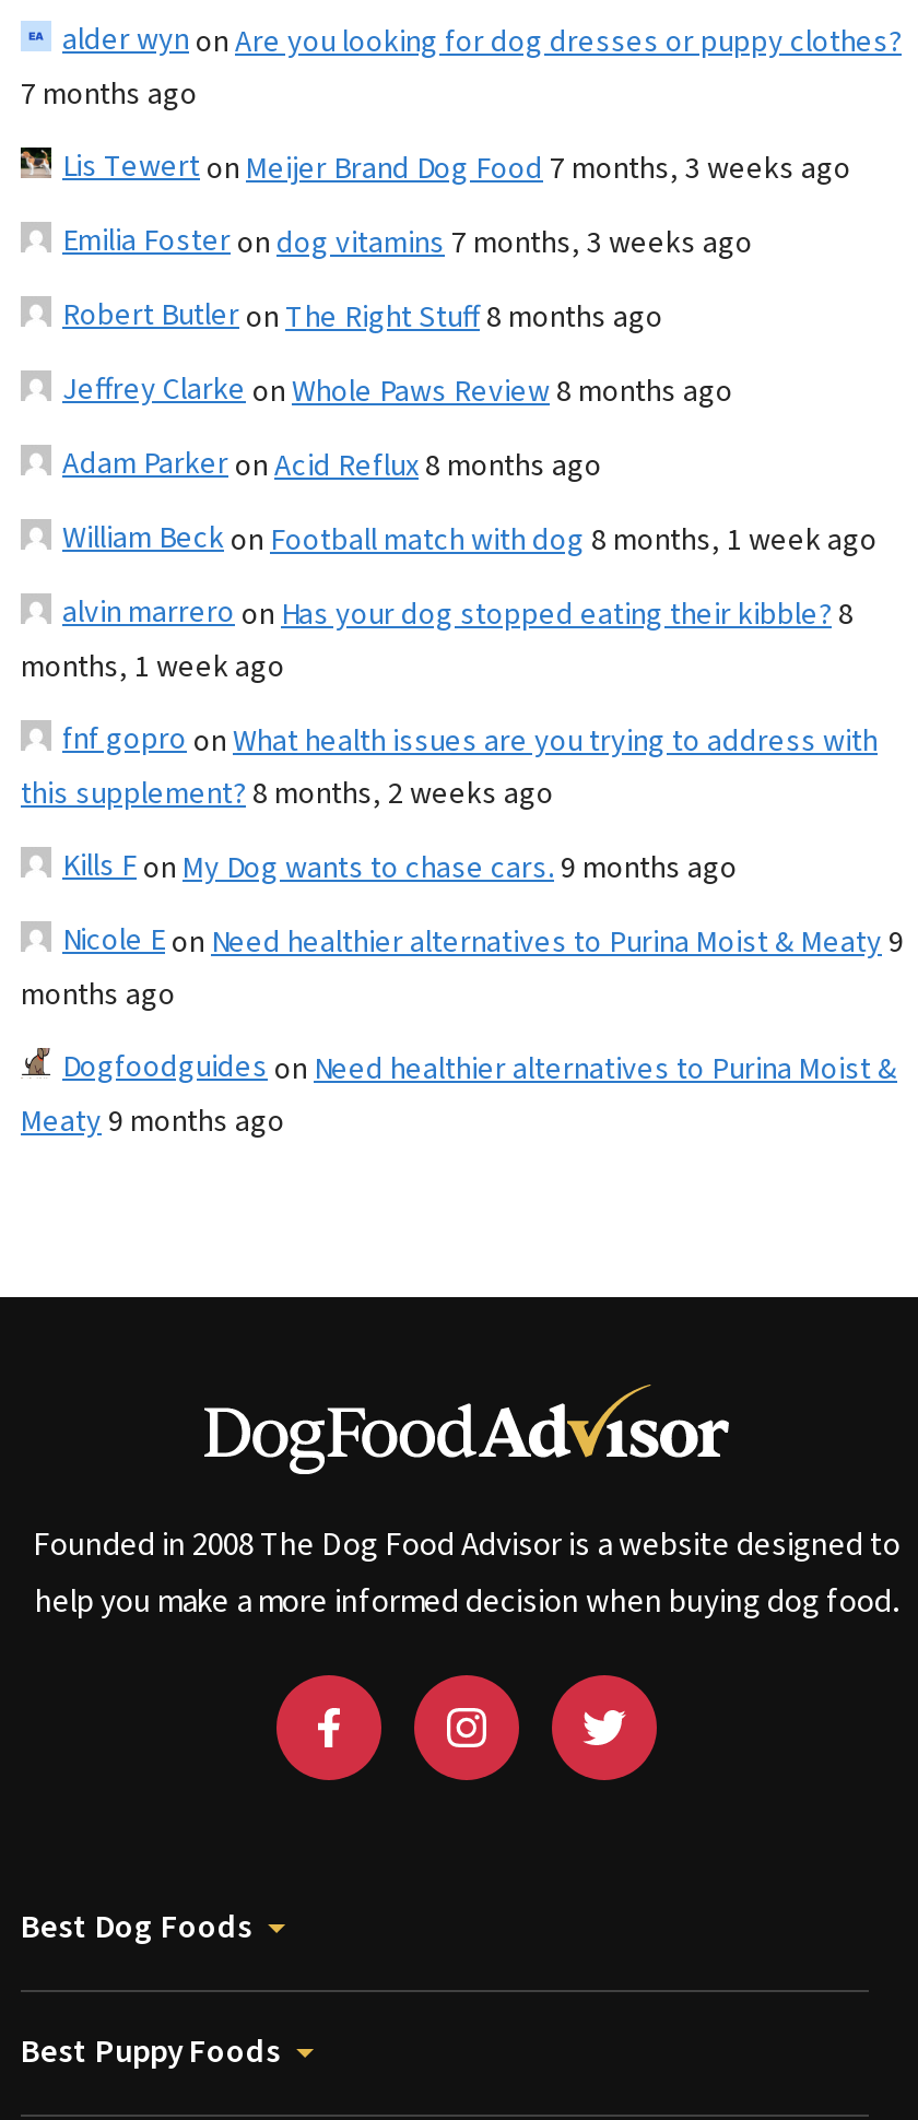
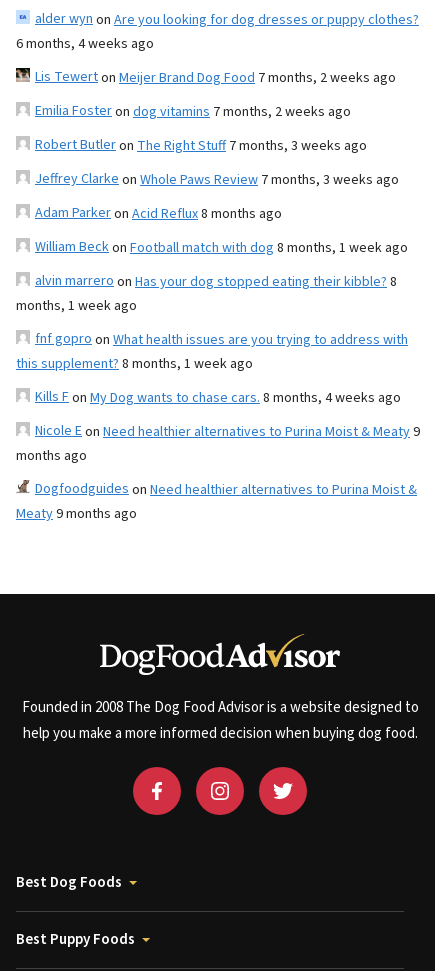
- 7 months ago
+ 6 months, 4 weeks ago

- Lis Tewerton Meijer Brand Dog Food 7 months, 3 weeks ago
+ Lis Tewerton Meijer Brand Dog Food 7 months, 2 weeks ago

- Emilia Fosteron dog vitamins 7 months, 3 weeks ago
+ Emilia Fosteron dog vitamins 7 months, 2 weeks ago

- Robert Butleron The Right Stuff 8 months ago
+ Robert Butleron The Right Stuff 7 months, 3 weeks ago

- Jeffrey Clarkeon Whole Paws Review 8 months ago
+ Jeffrey Clarkeon Whole Paws Review 7 months, 3 weeks ago

- this supplement? 8 months, 2 weeks ago
+ this supplement? 8 months, 1 week ago

- Kills Fon My Dog wants to chase cars. 9 months ago
+ Kills Fon My Dog wants to chase cars. 8 months, 4 weeks ago
